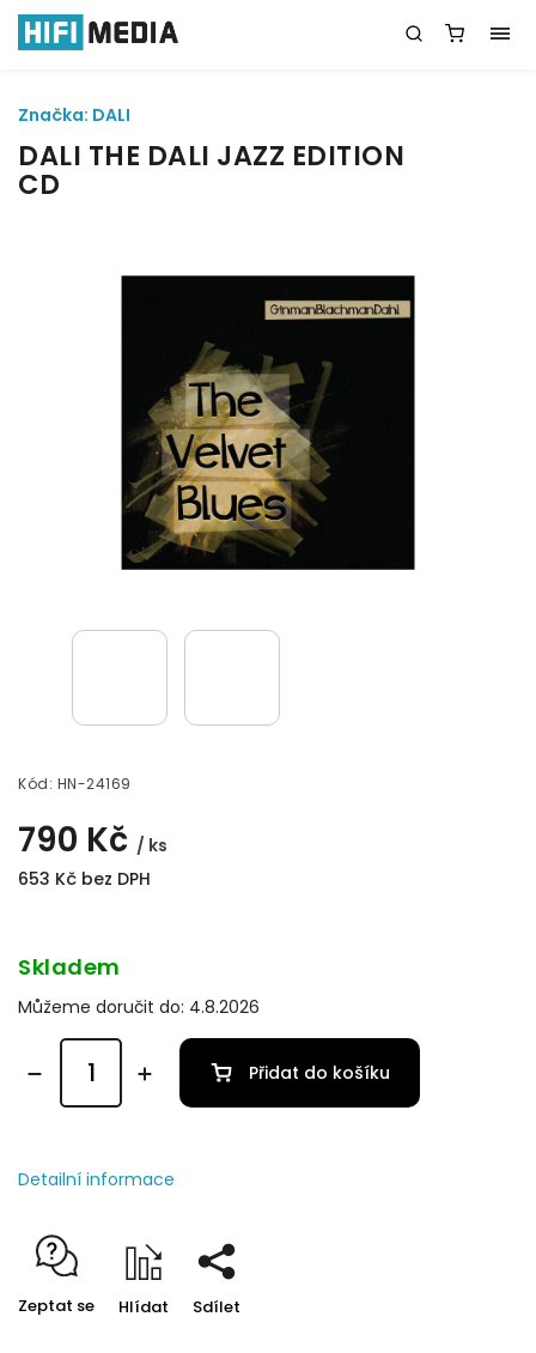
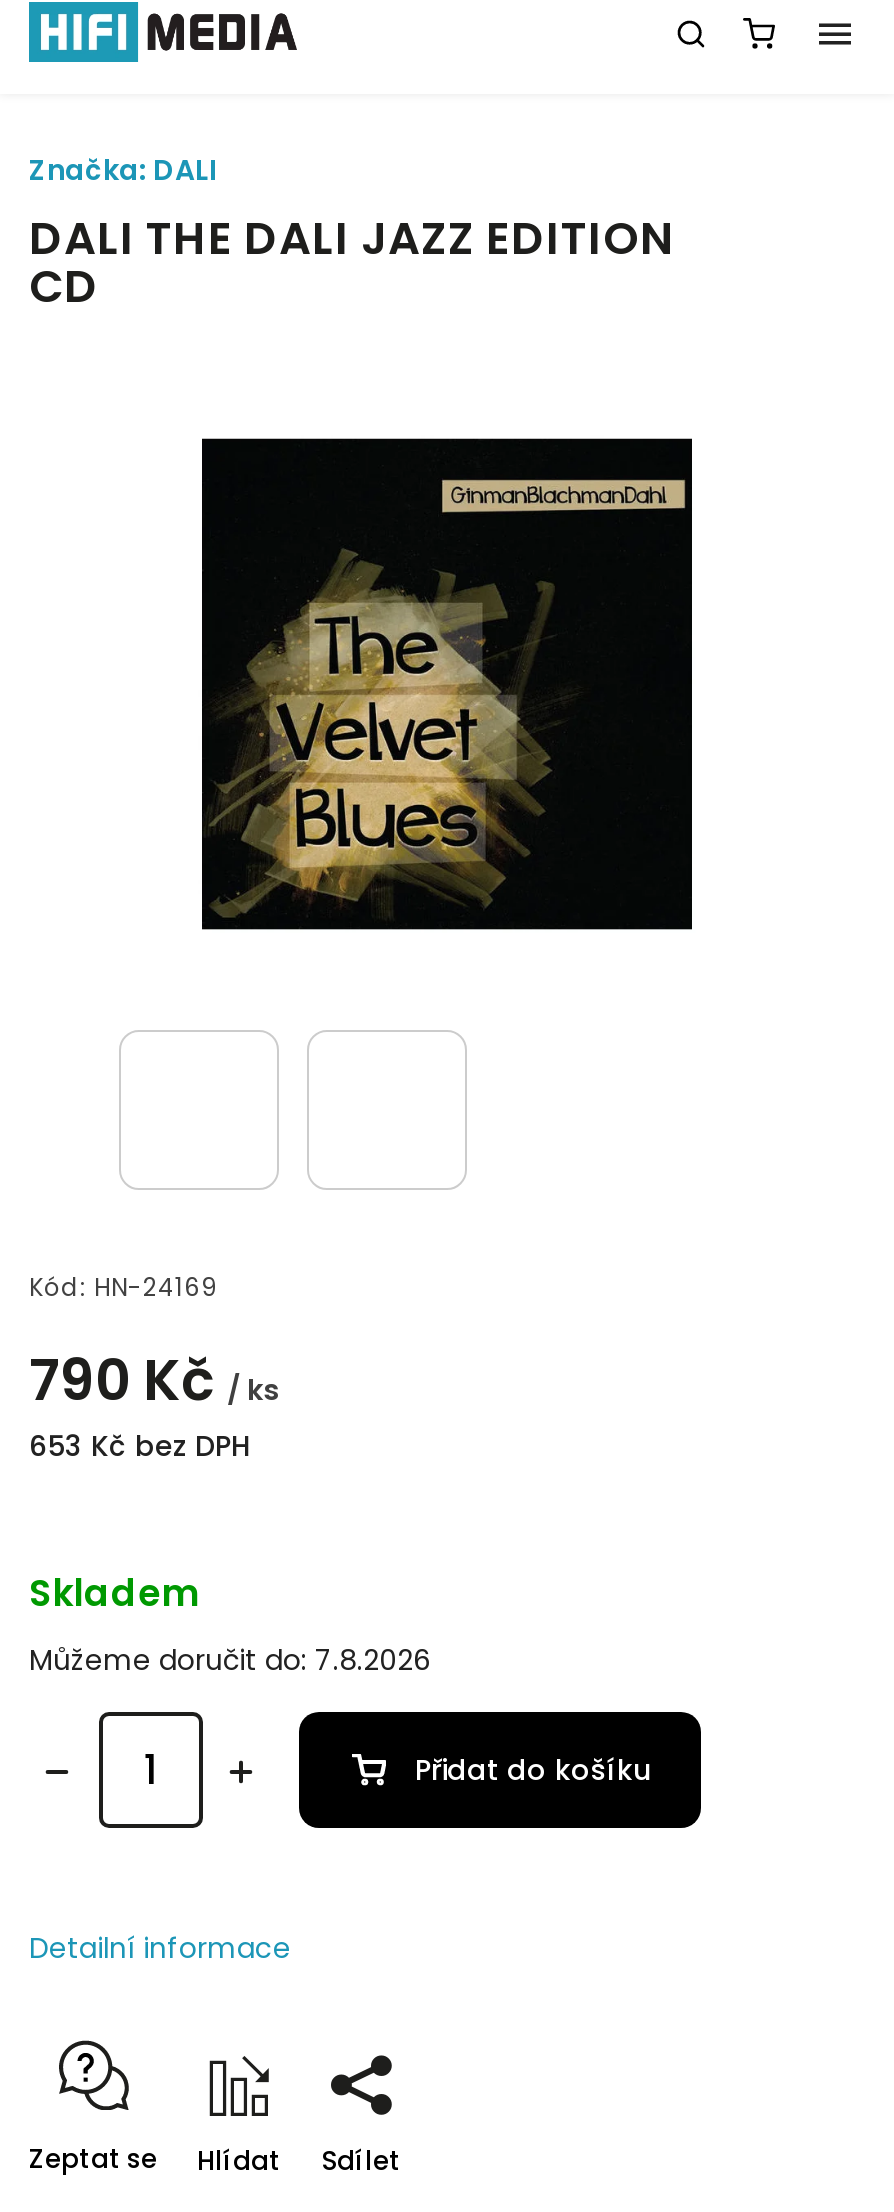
- Můžeme doručit do: 4.8.2026
+ Můžeme doručit do: 7.8.2026
